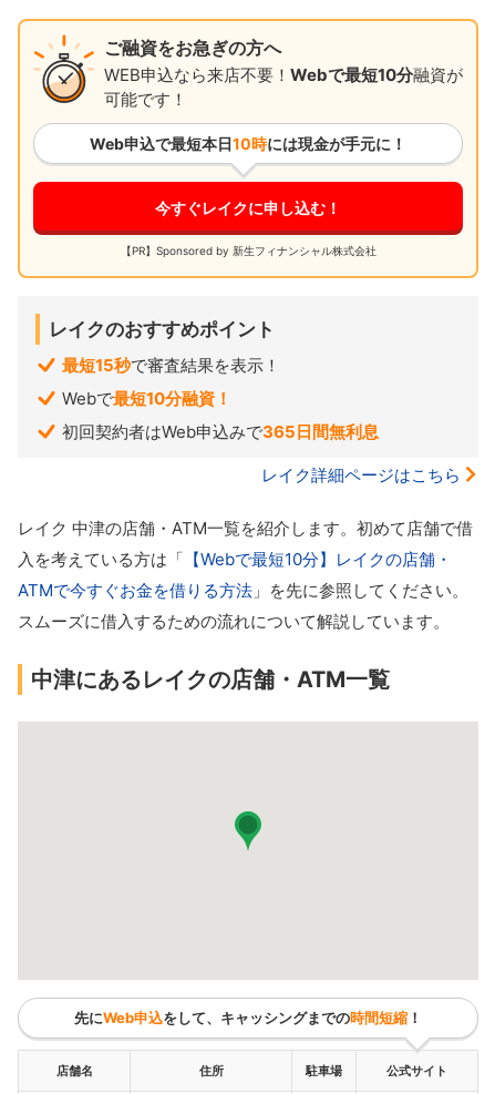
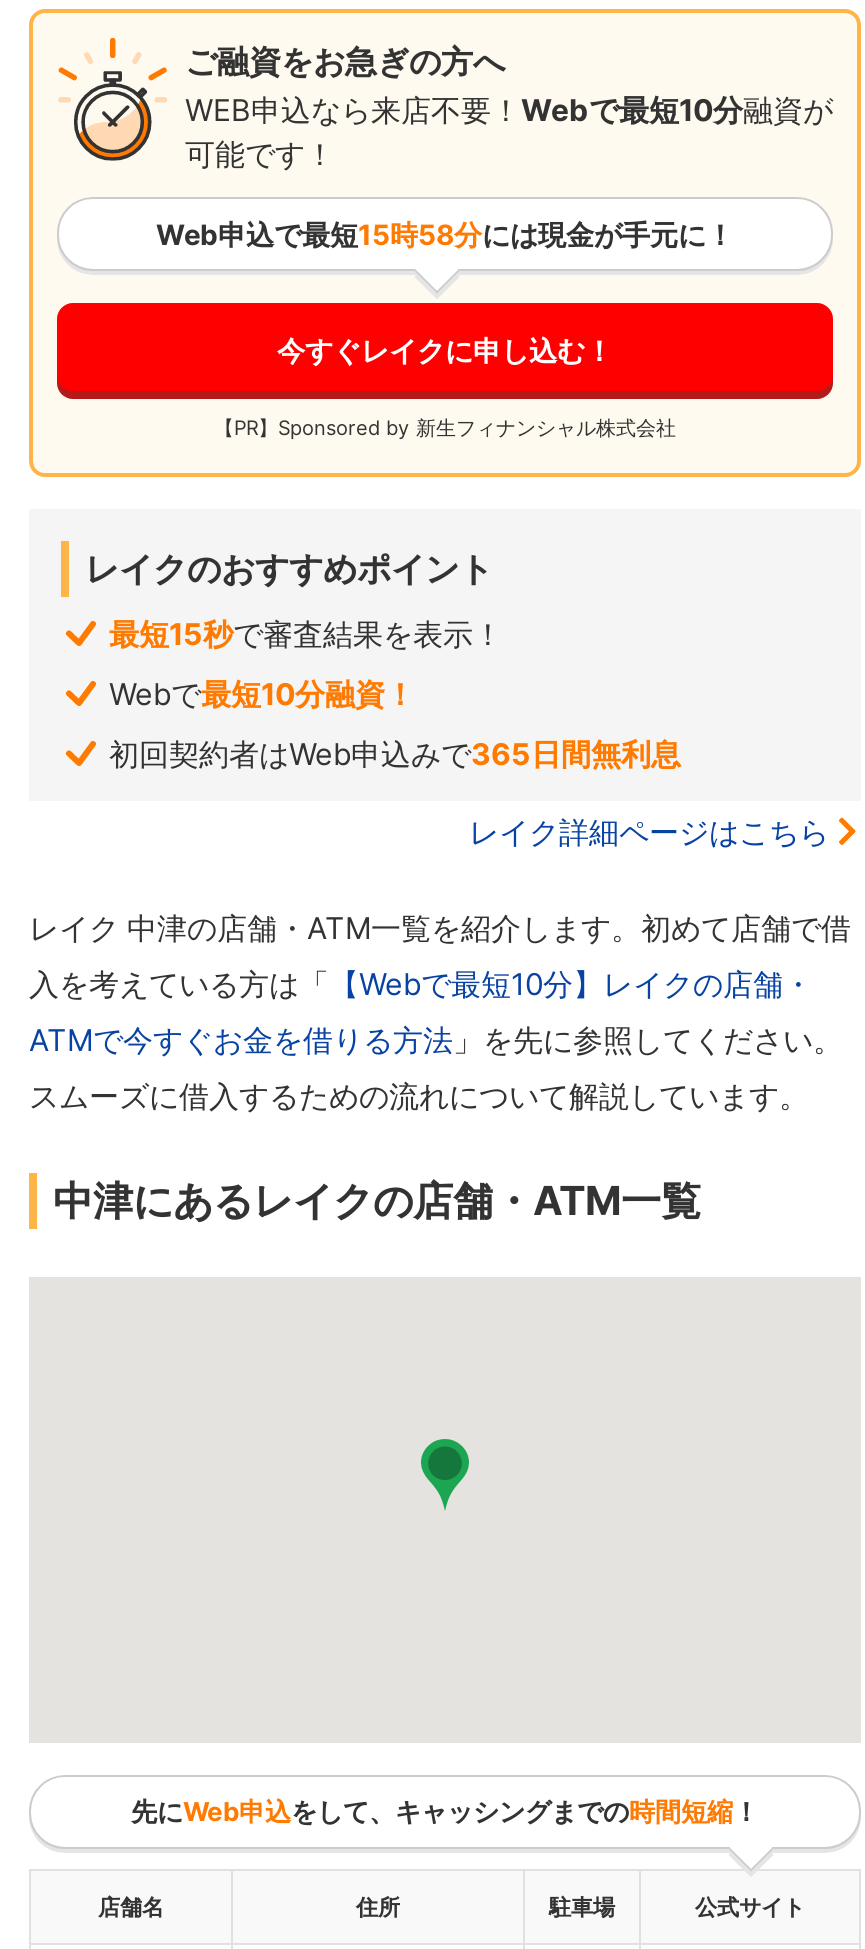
- Web申込で最短本日10時には現金が手元に！
+ Web申込で最短15時58分には現金が手元に！
